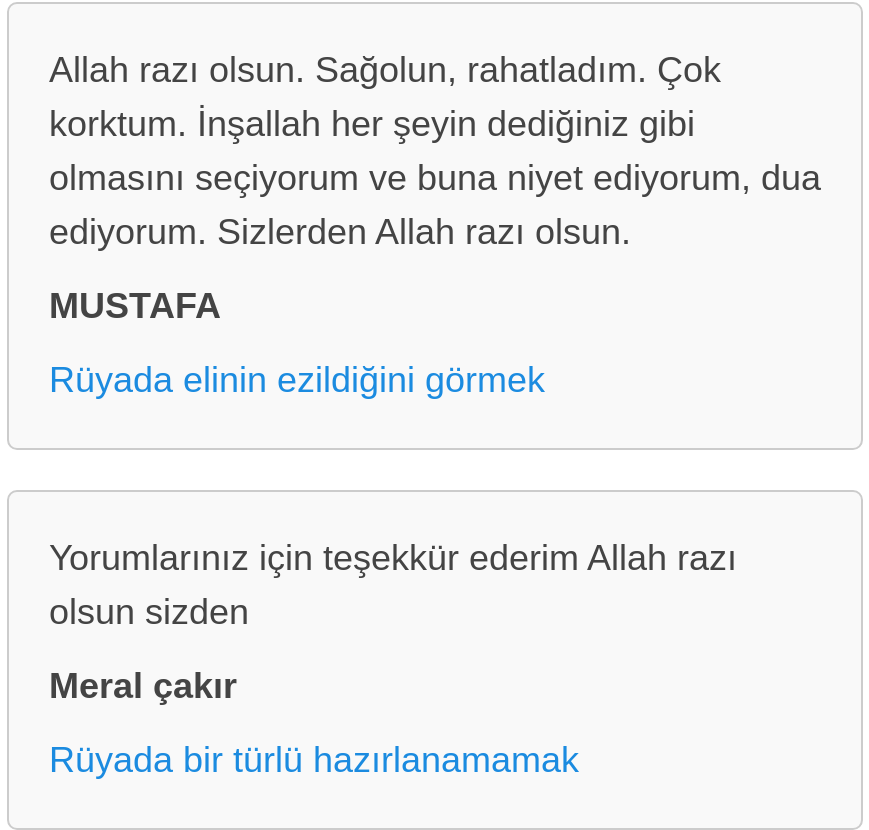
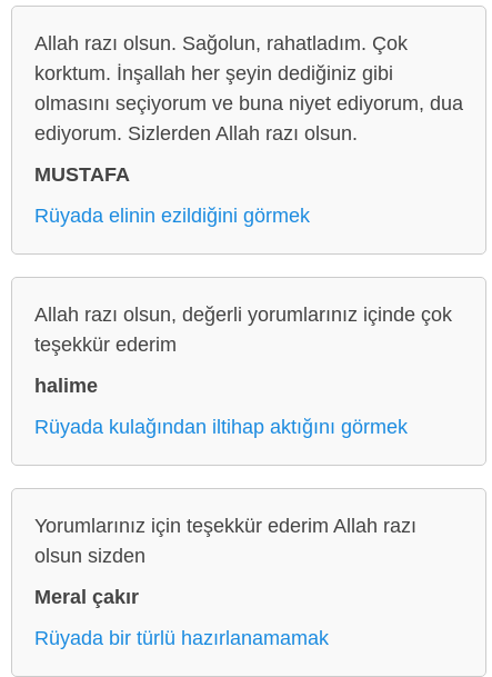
+ Allah razı olsun, değerli yorumlarınız içinde çok
+ teşekkür ederim
+ halime
+ Rüyada kulağından iltihap aktığını görmek
